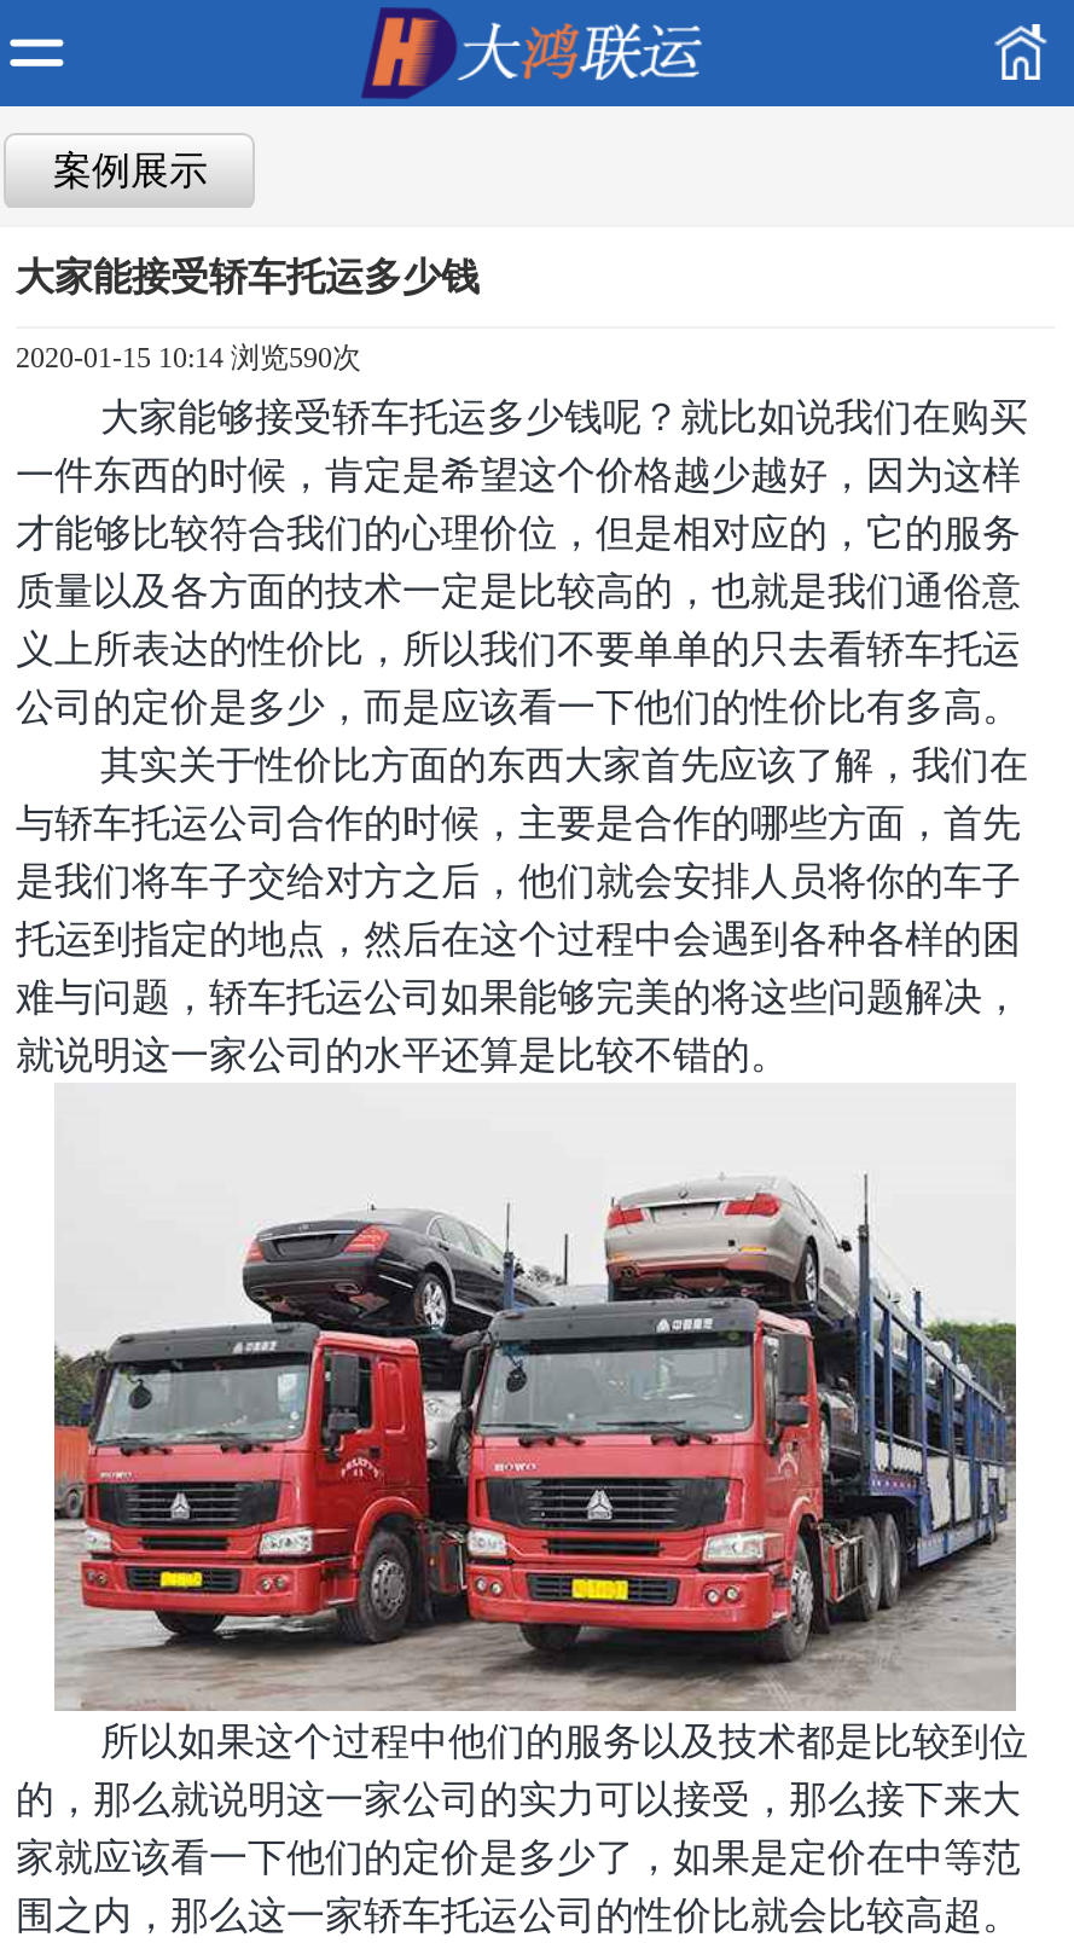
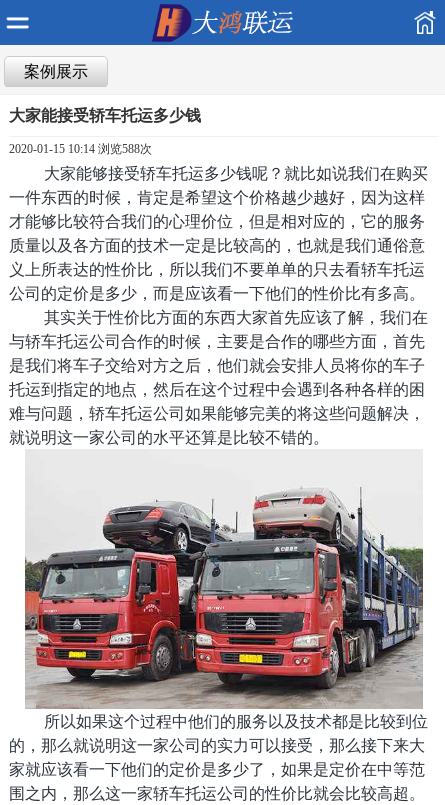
- 2020-01-15 10:14 浏览590次
+ 2020-01-15 10:14 浏览588次
